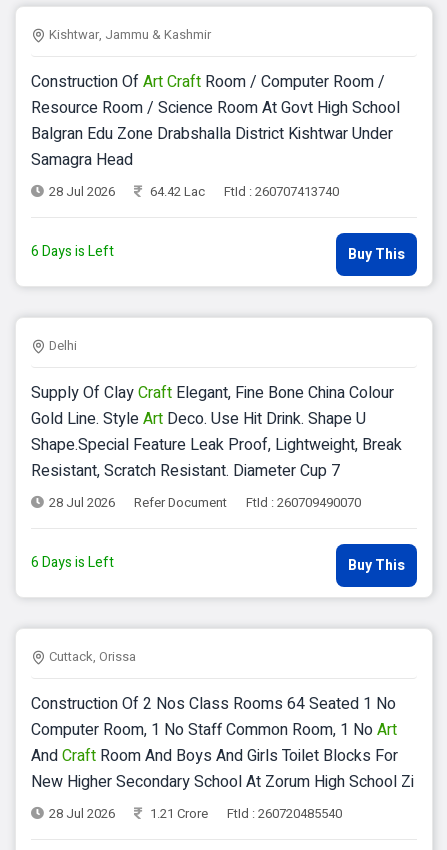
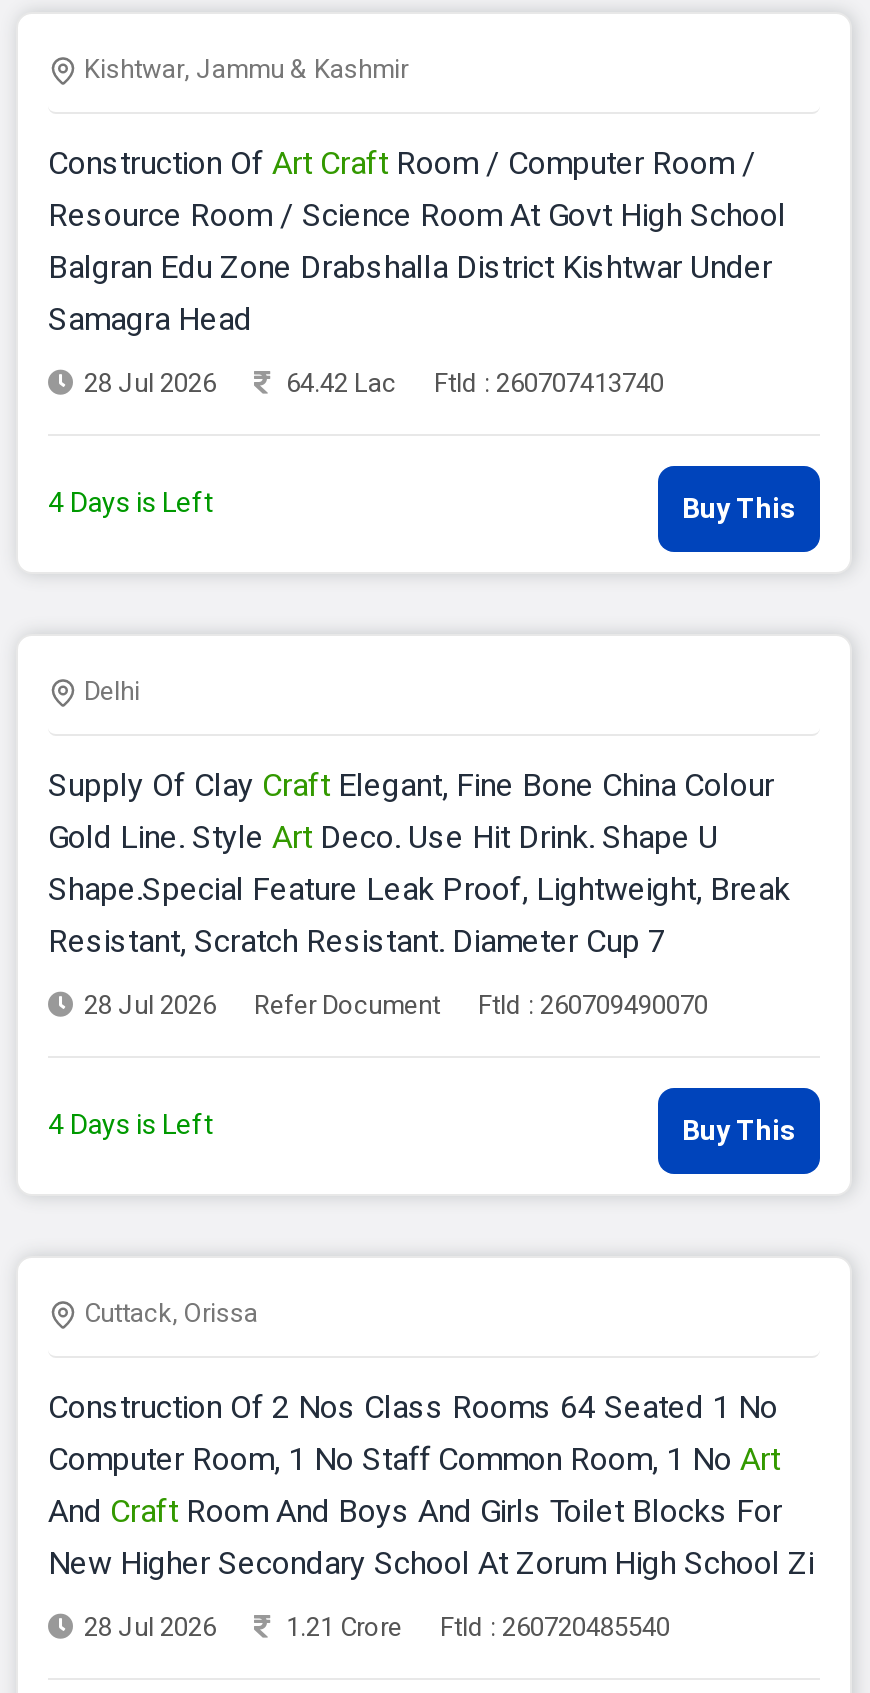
- 6 Days is Left
+ 4 Days is Left

- 6 Days is Left
+ 4 Days is Left
